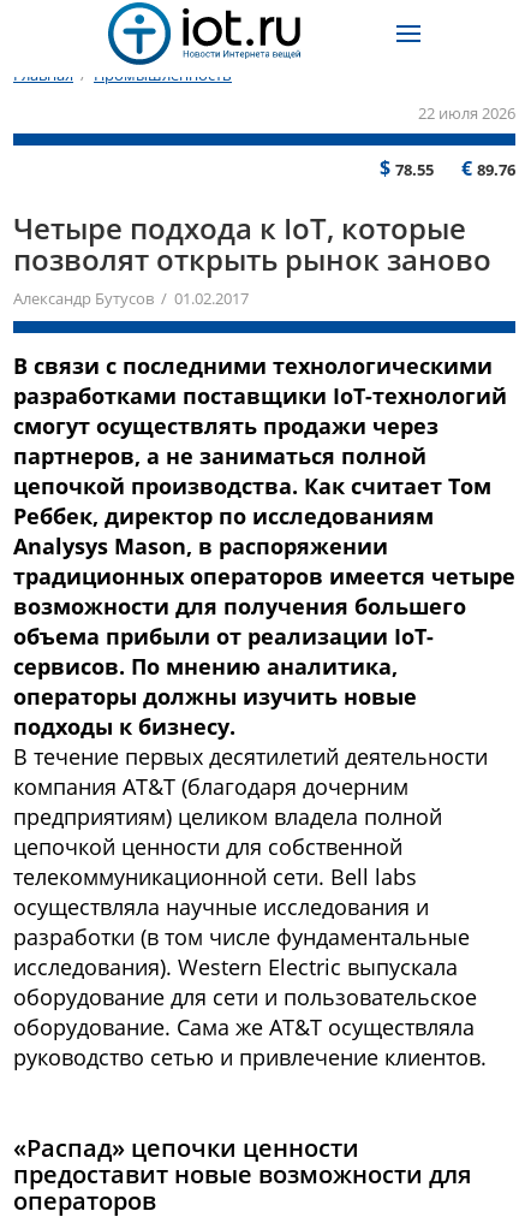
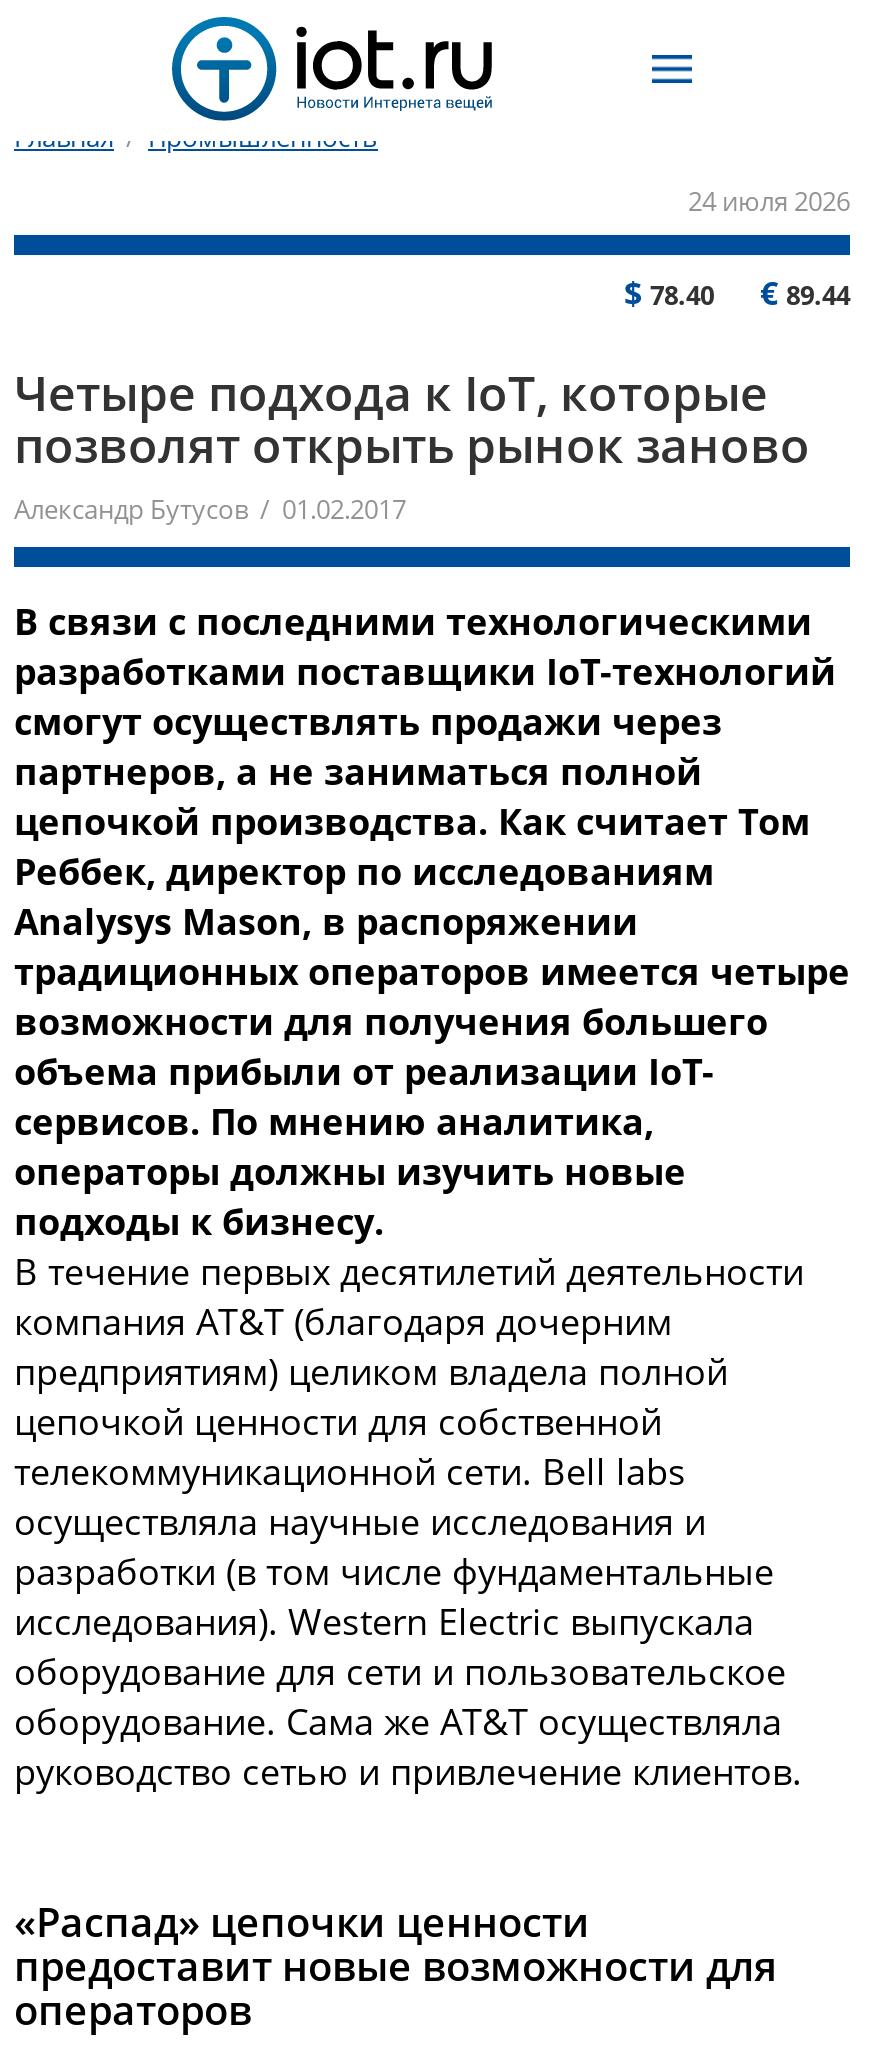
- 22 июля 2026
+ 24 июля 2026

- $78.55
+ $78.40

- €89.76
+ €89.44
